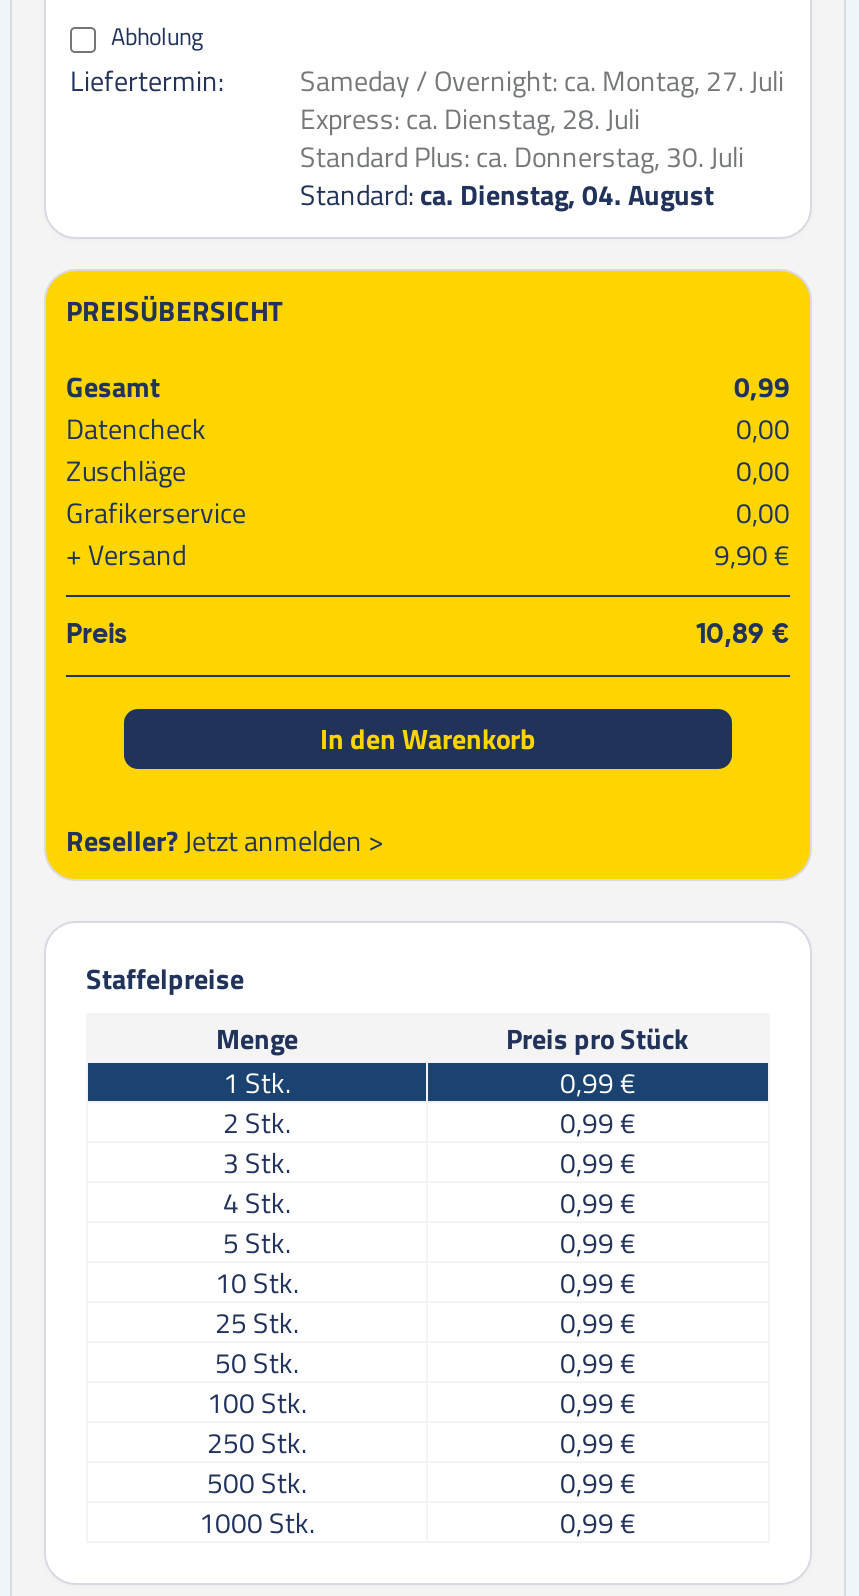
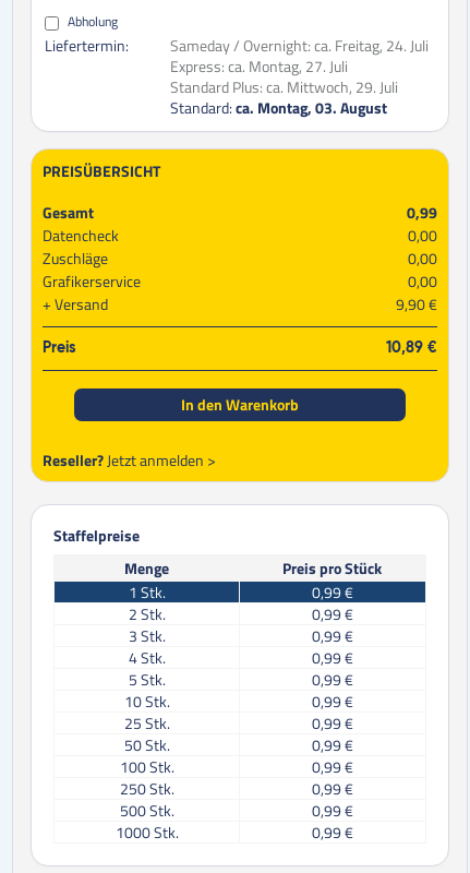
- Sameday / Overnight: ca. Montag, 27. Juli
+ Sameday / Overnight: ca. Freitag, 24. Juli

- Express: ca. Dienstag, 28. Juli
+ Express: ca. Montag, 27. Juli

- Standard Plus: ca. Donnerstag, 30. Juli
+ Standard Plus: ca. Mittwoch, 29. Juli

- Standard: ca. Dienstag, 04. August
+ Standard: ca. Montag, 03. August
